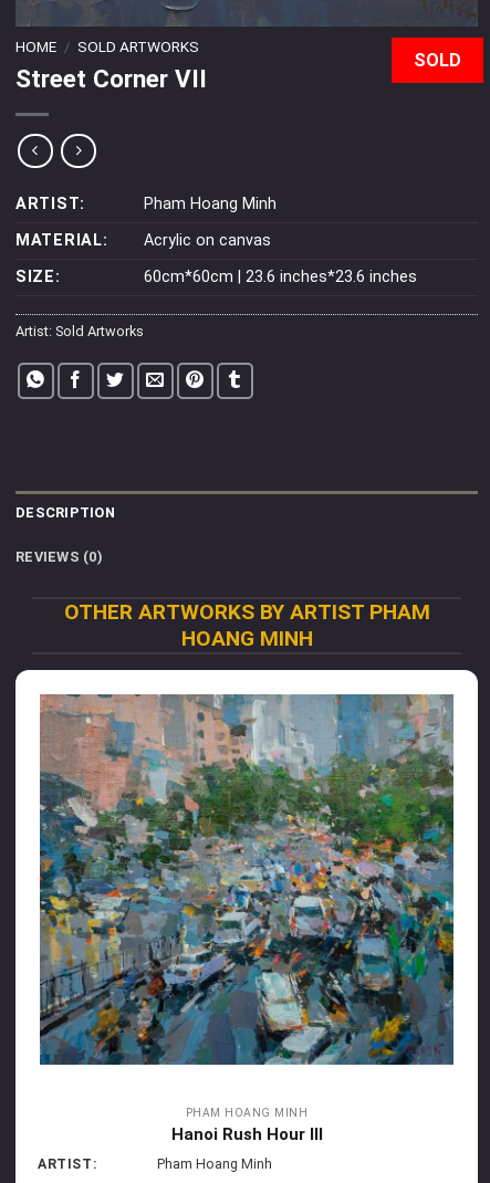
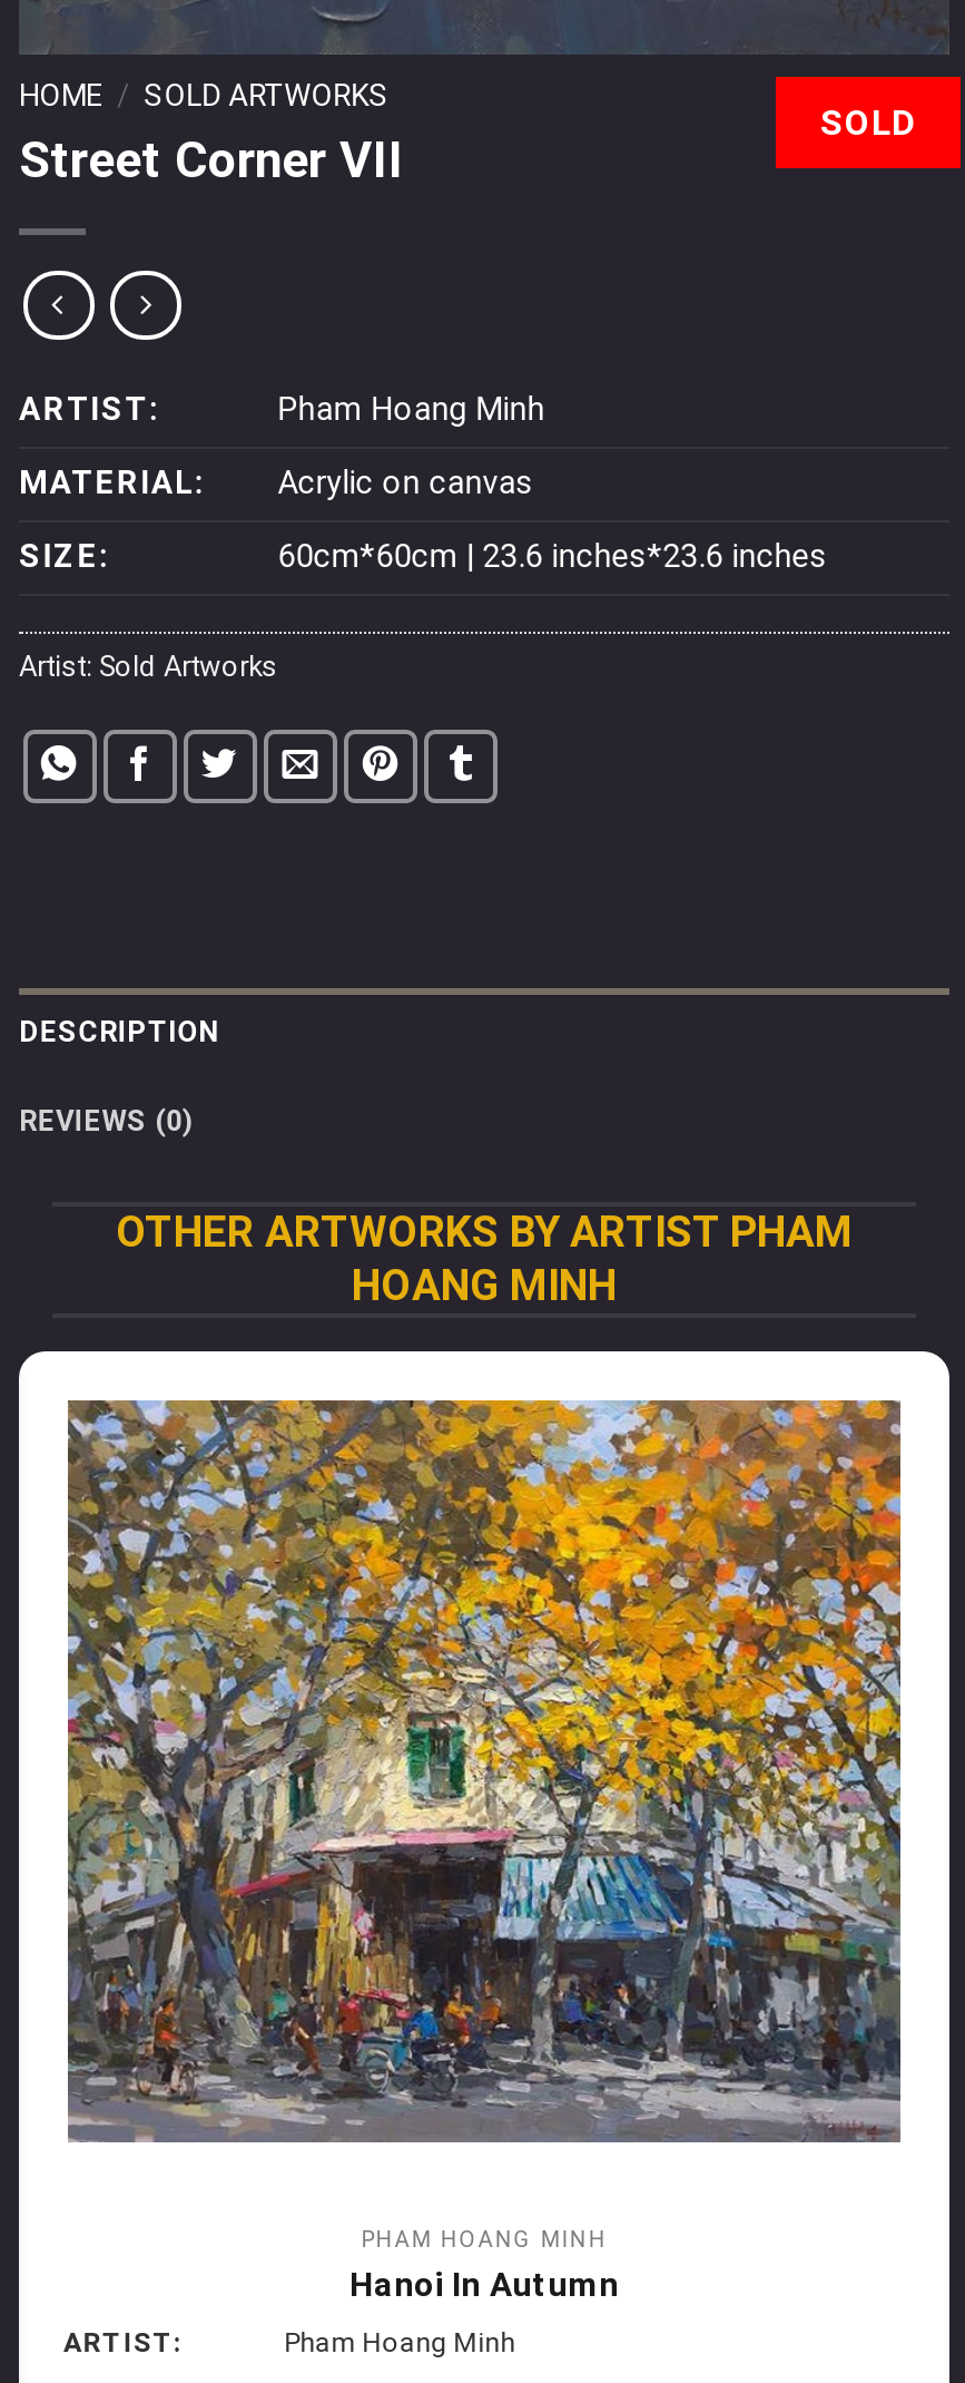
- [image]
+ [image]

- Hanoi Rush Hour III
+ Hanoi In Autumn
